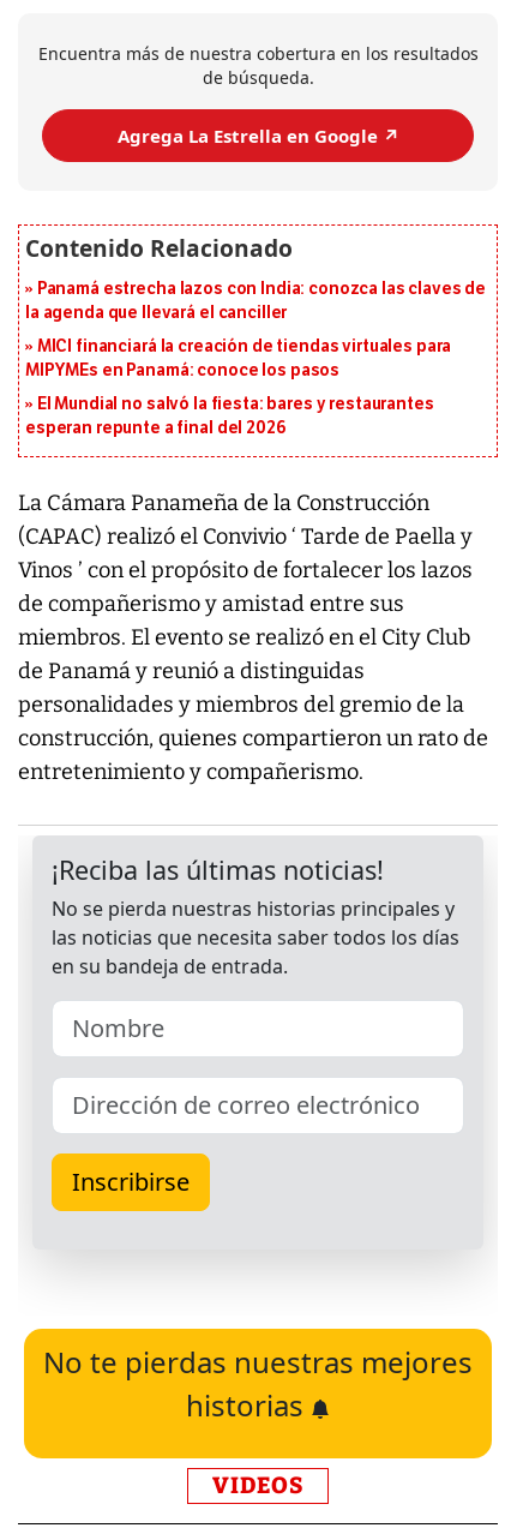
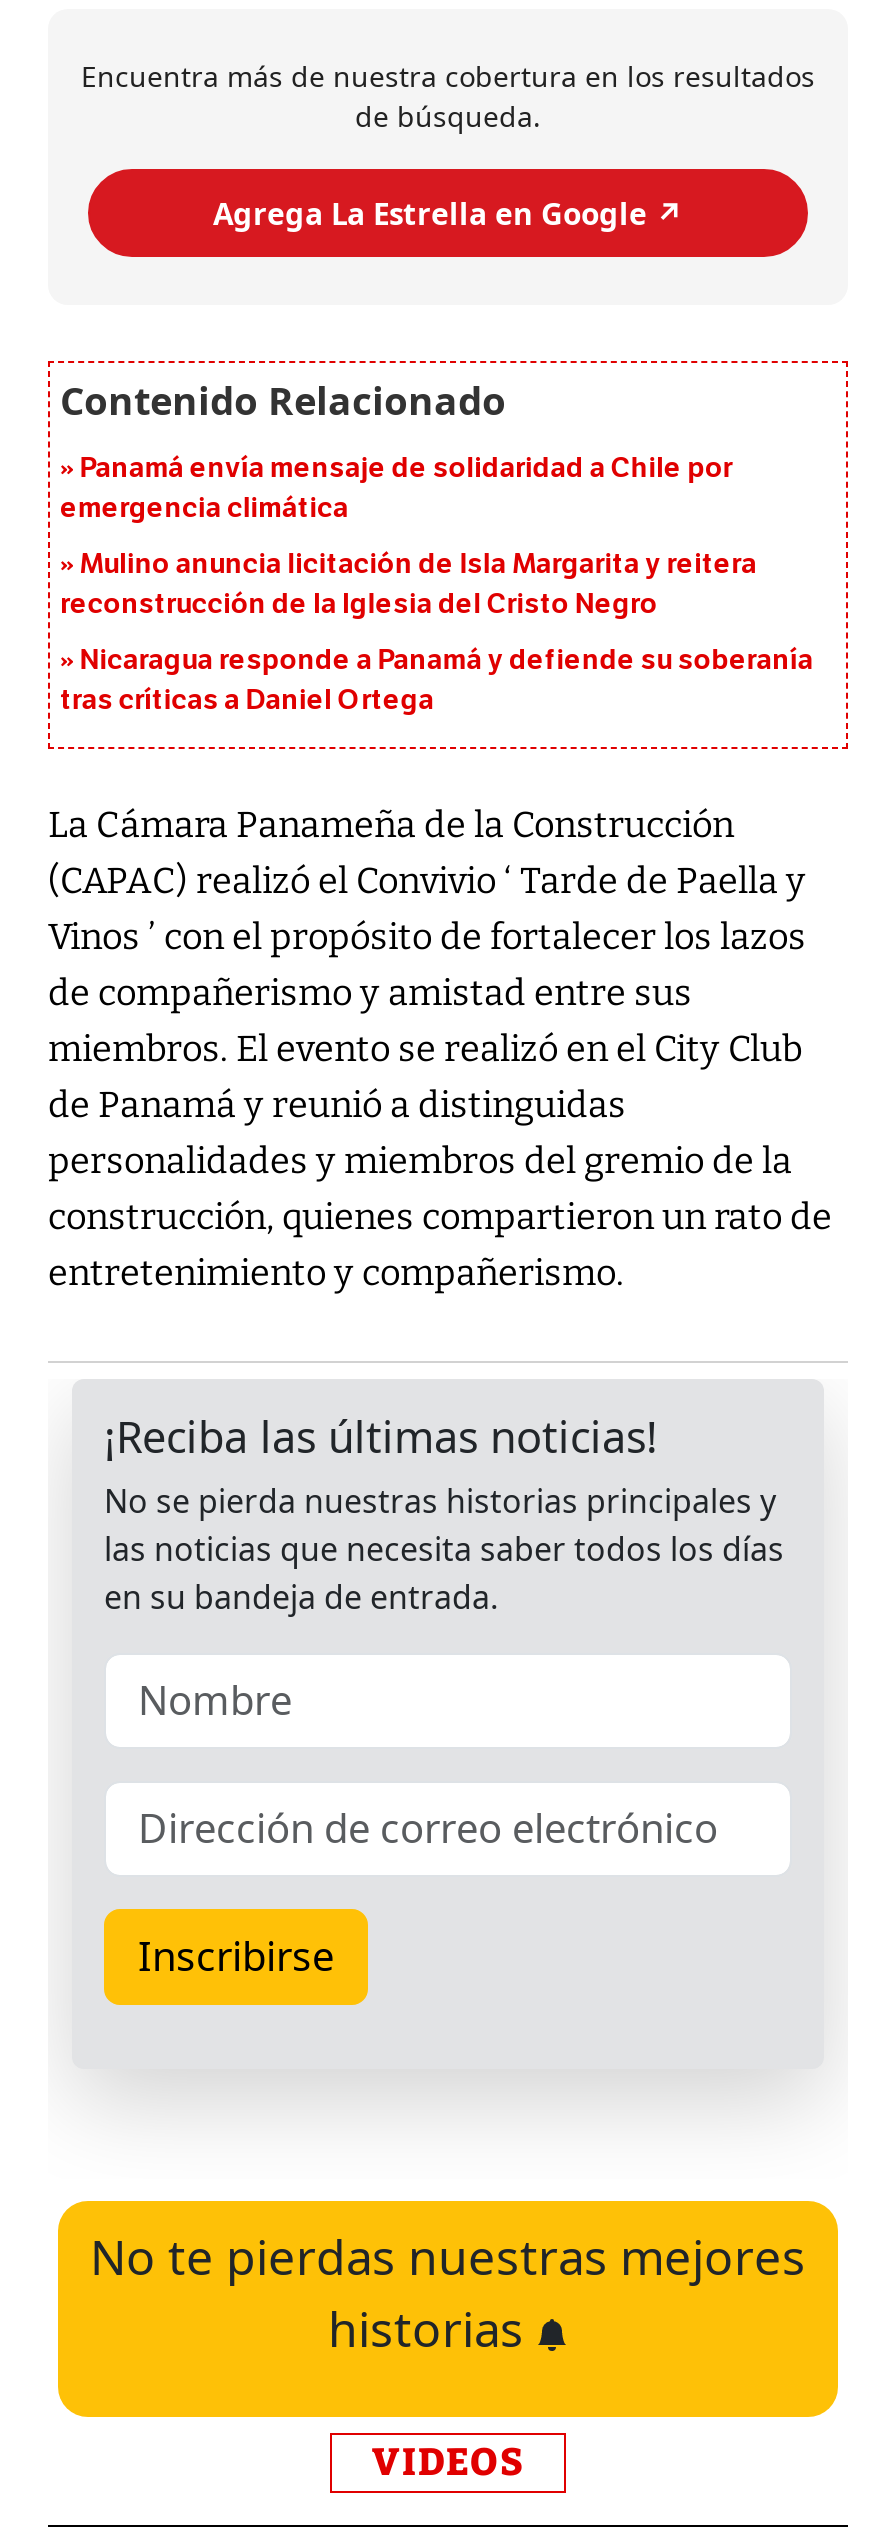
- Panamá estrecha lazos con India: conozca las claves de
- la agenda que llevará el canciller
+ Panamá envía mensaje de solidaridad a Chile por
+ emergencia climática

- MICI financiará la creación de tiendas virtuales para
- MIPYMEs en Panamá: conoce los pasos
+ Mulino anuncia licitación de Isla Margarita y reitera
+ reconstrucción de la Iglesia del Cristo Negro

- El Mundial no salvó la fiesta: bares y restaurantes
- esperan repunte a final del 2026
+ Nicaragua responde a Panamá y defiende su soberanía
+ tras críticas a Daniel Ortega
